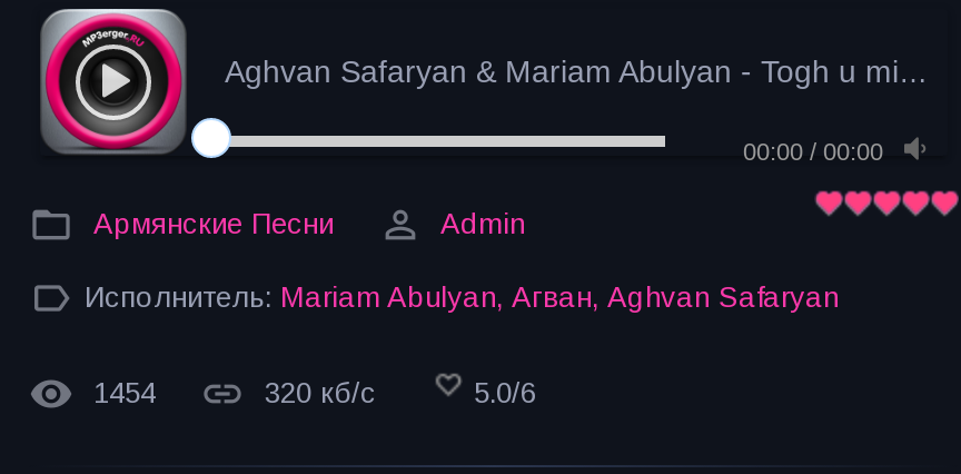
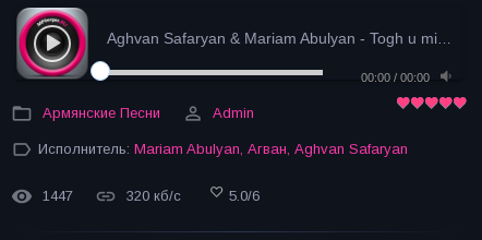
- 1454
+ 1447
